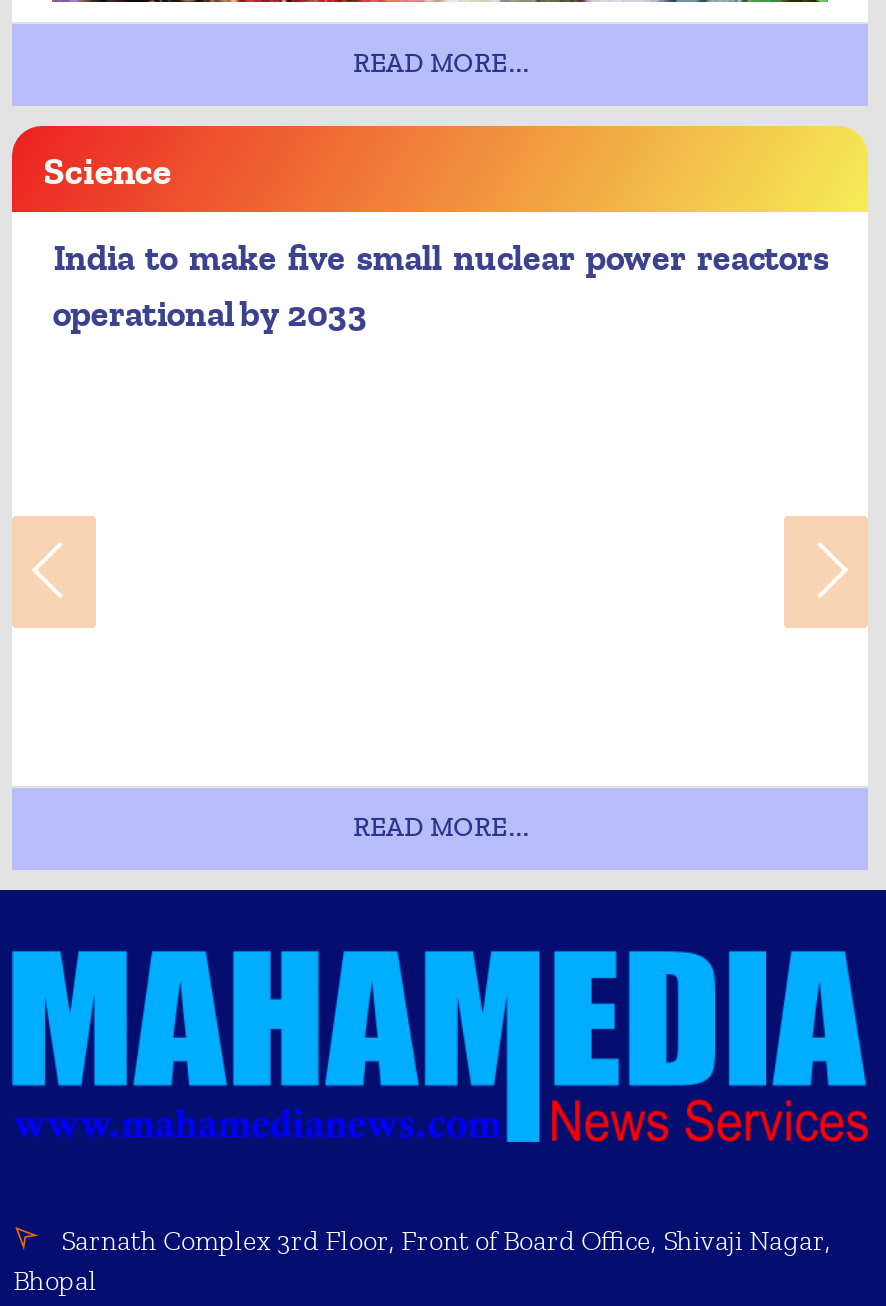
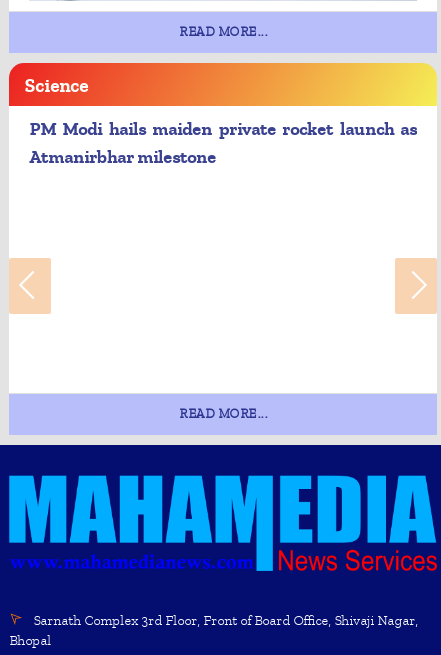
- India to make five small nuclear power reactors
- operational by 2033
+ PM Modi hails maiden private rocket launch as
+ Atmanirbhar milestone
